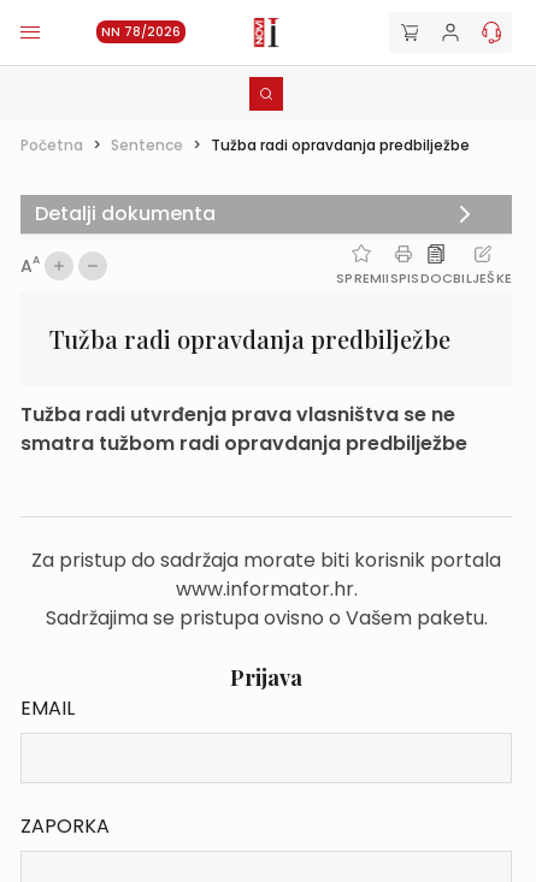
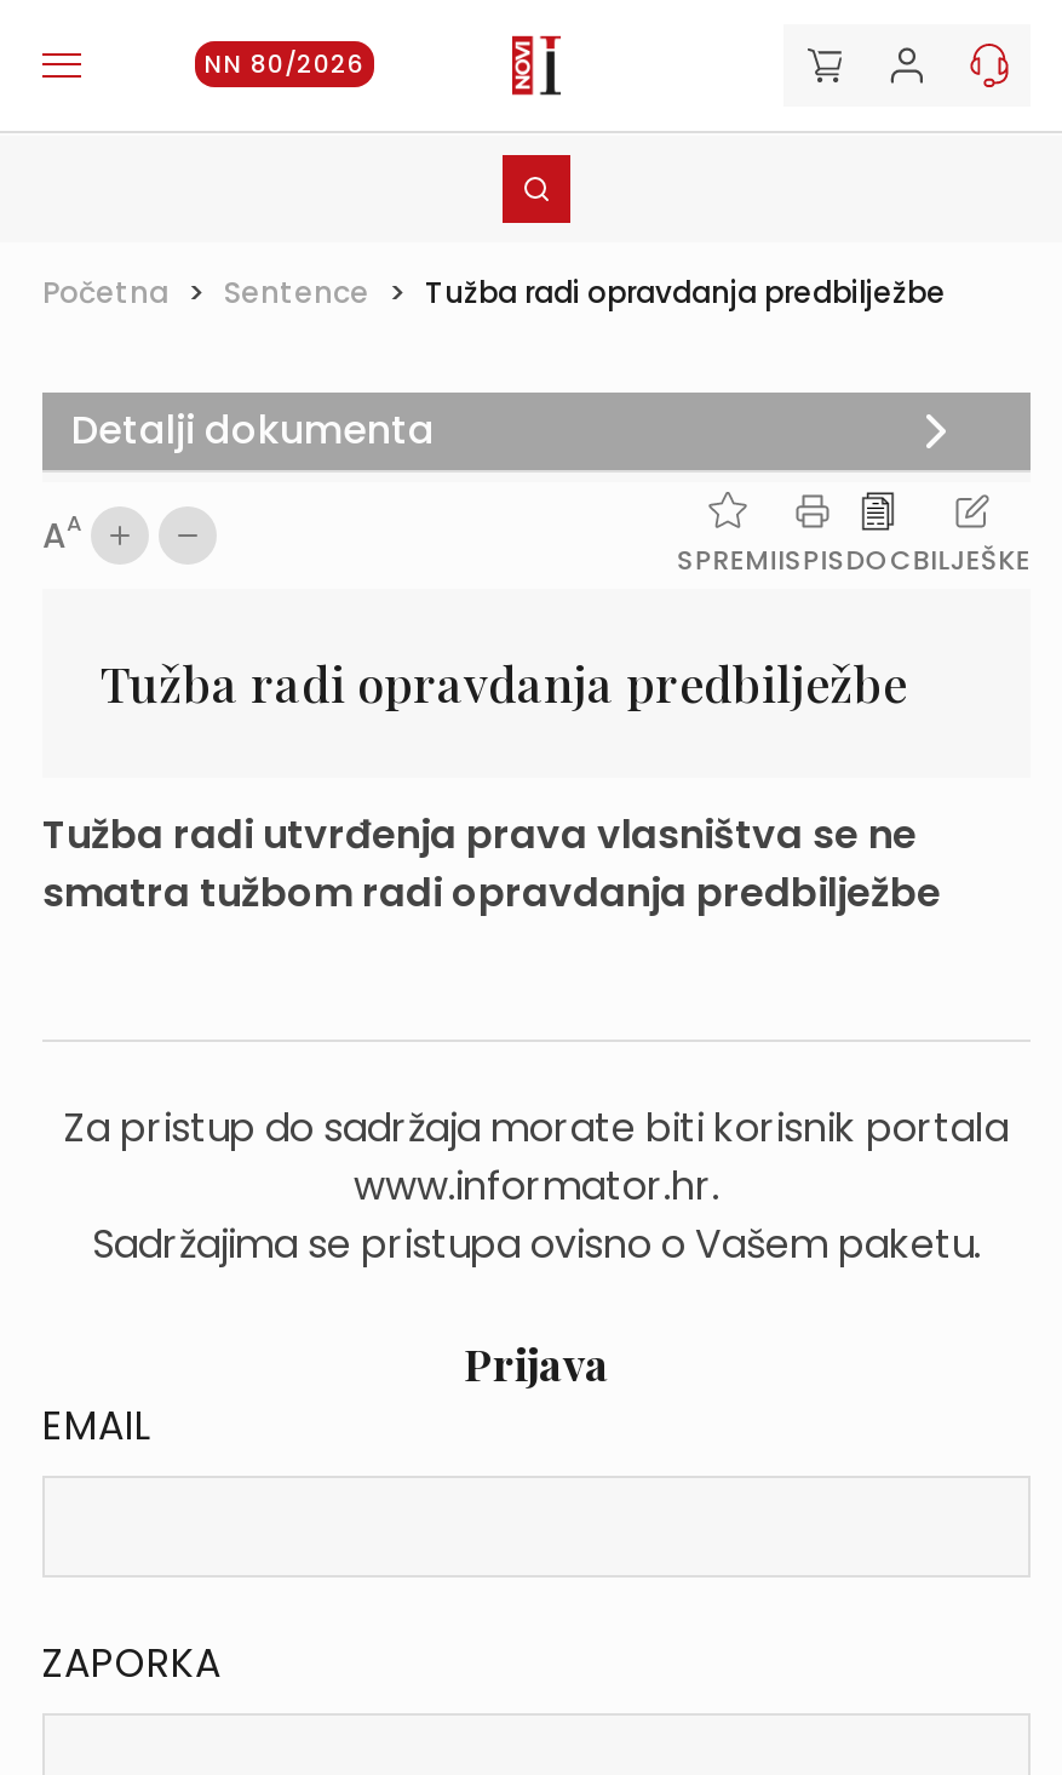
- NN 78/2026
+ NN 80/2026
